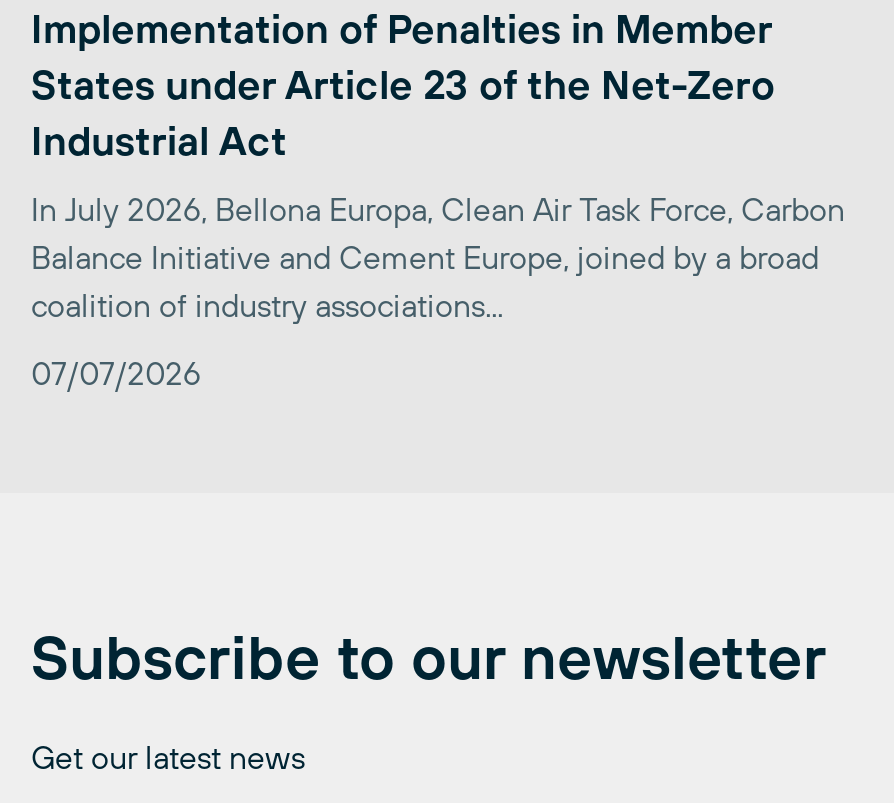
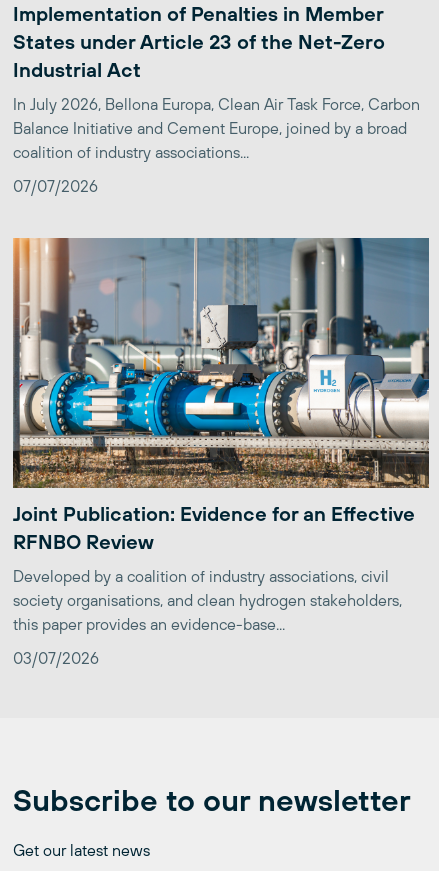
+ [image]
+ Joint Publication: Evidence for an Effective
+ RFNBO Review
+ Developed by a coalition of industry associations, civil
+ society organisations, and clean hydrogen stakeholders,
+ this paper provides an evidence-base...
+ 03/07/2026
